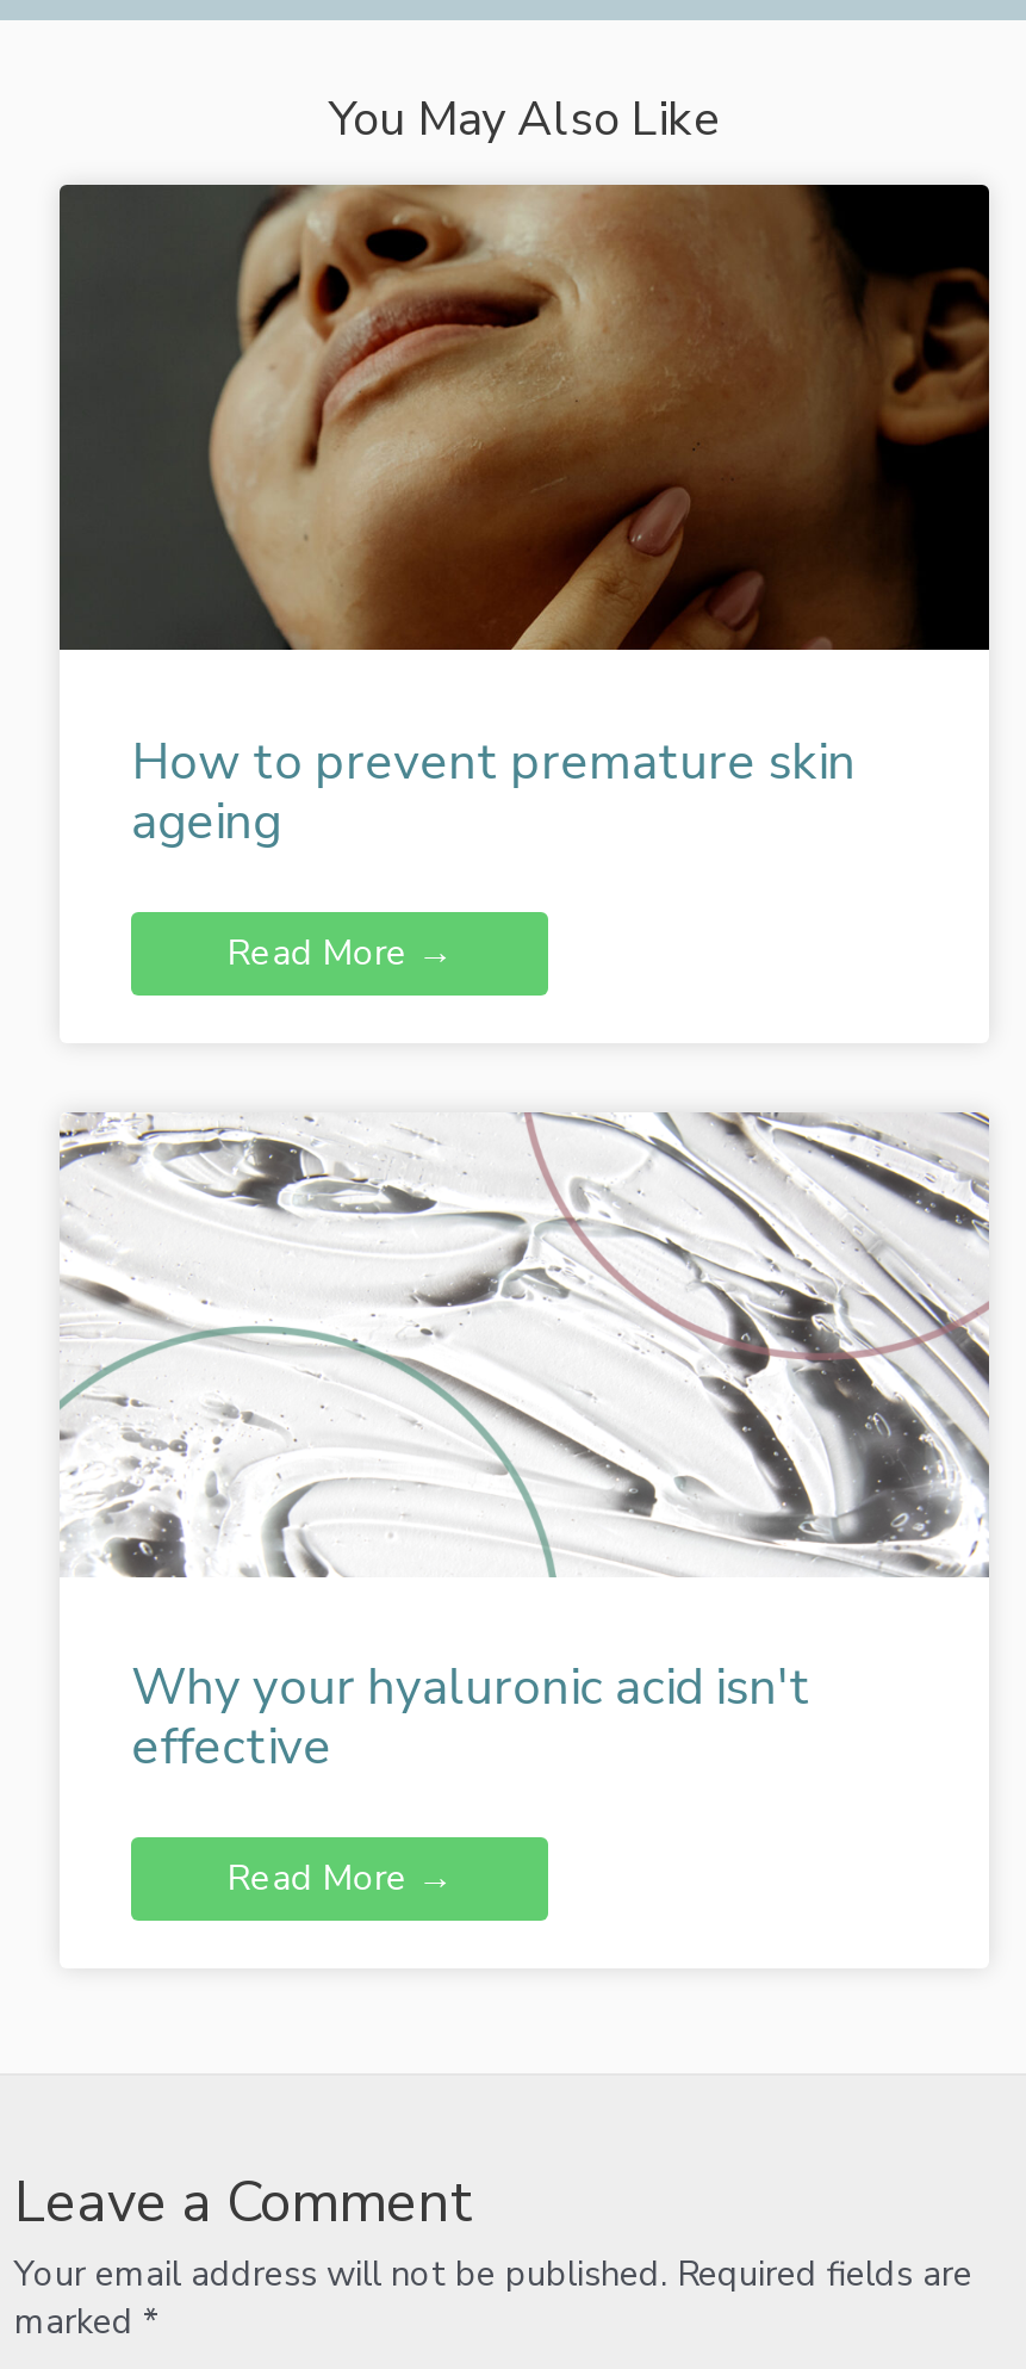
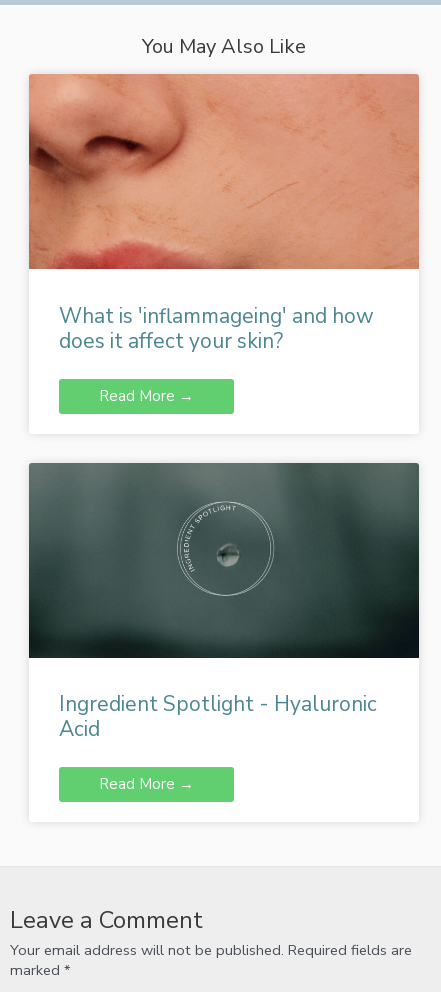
- [image]
- How to prevent premature skin
- ageing
+ [image]
+ What is 'inflammageing' and how
+ does it affect your skin?

- [image]
- Why your hyaluronic acid isn't
- effective
+ [image]
+ Ingredient Spotlight - Hyaluronic
+ Acid
